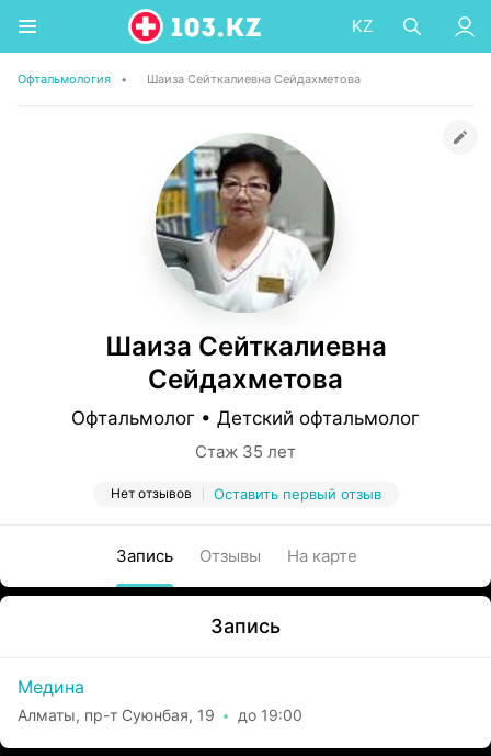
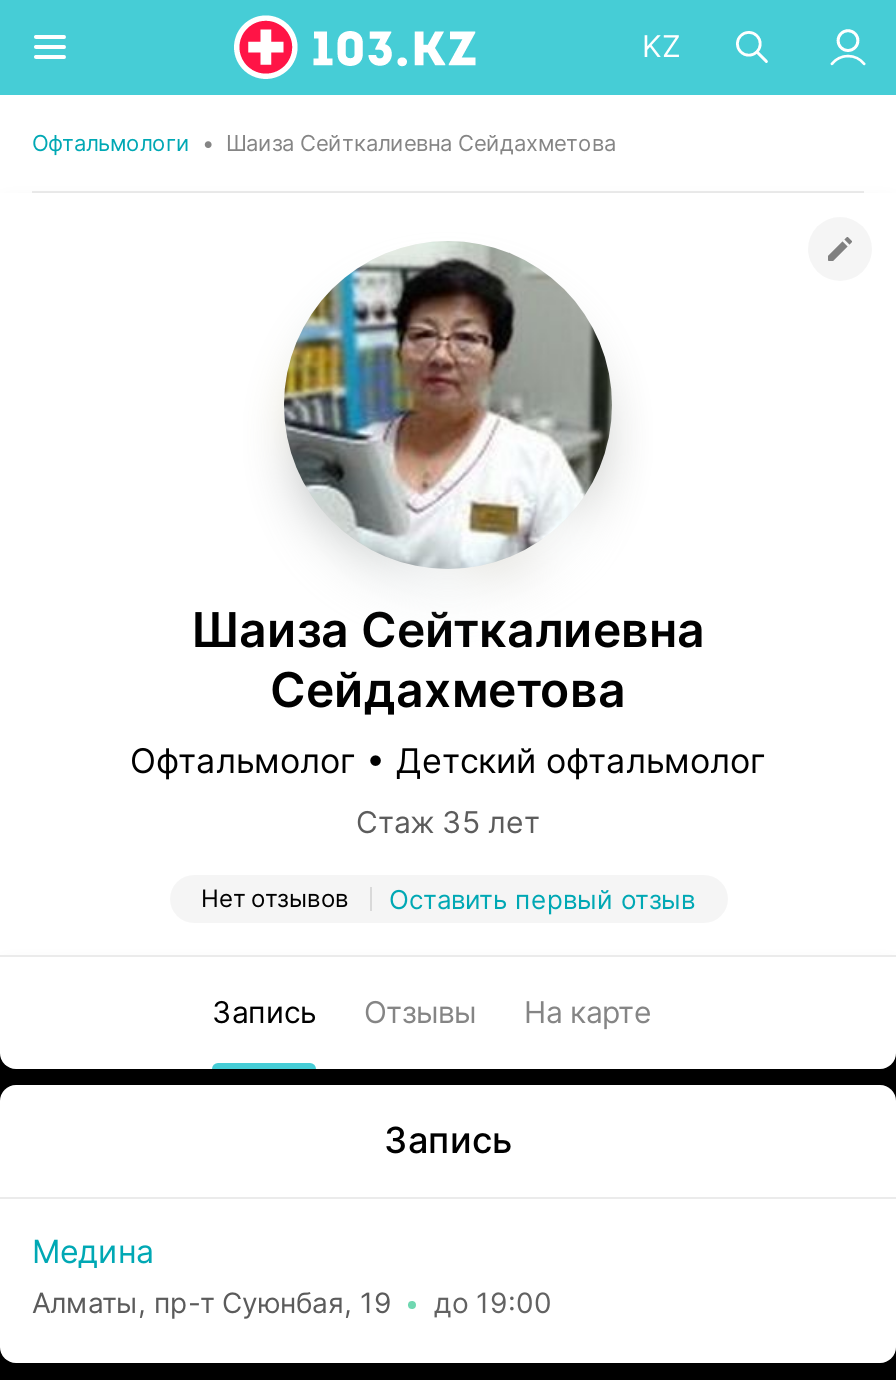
- Офтальмология •
- Шаиза Сейткалиевна Сейдахметова
+ Офтальмологи • Шаиза Сейткалиевна Сейдахметова
